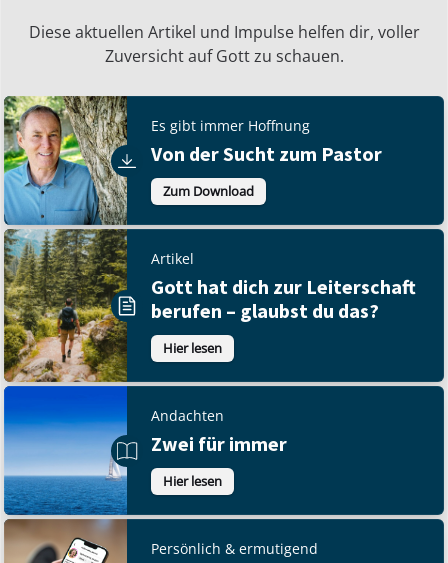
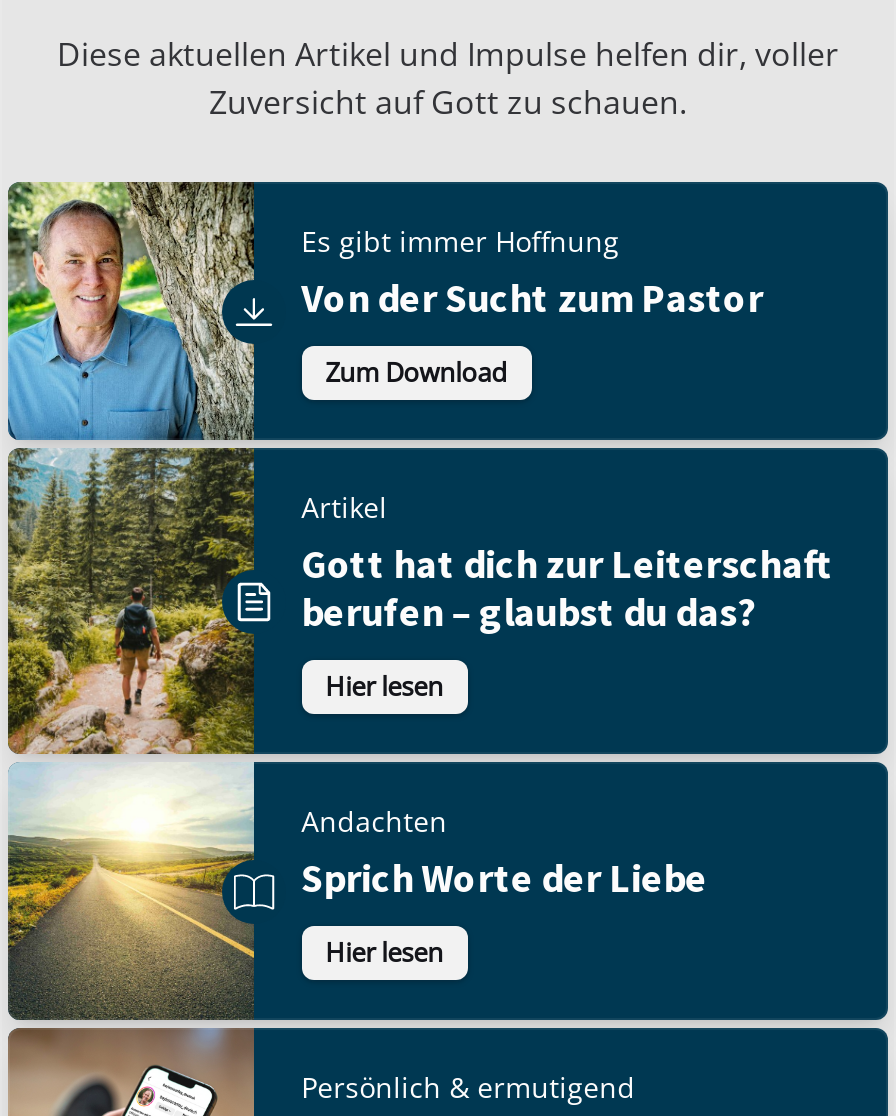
- [image]
- Zwei für immer
+ [image]
+ Sprich Worte der Liebe
